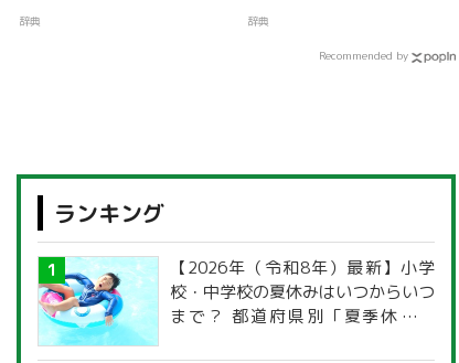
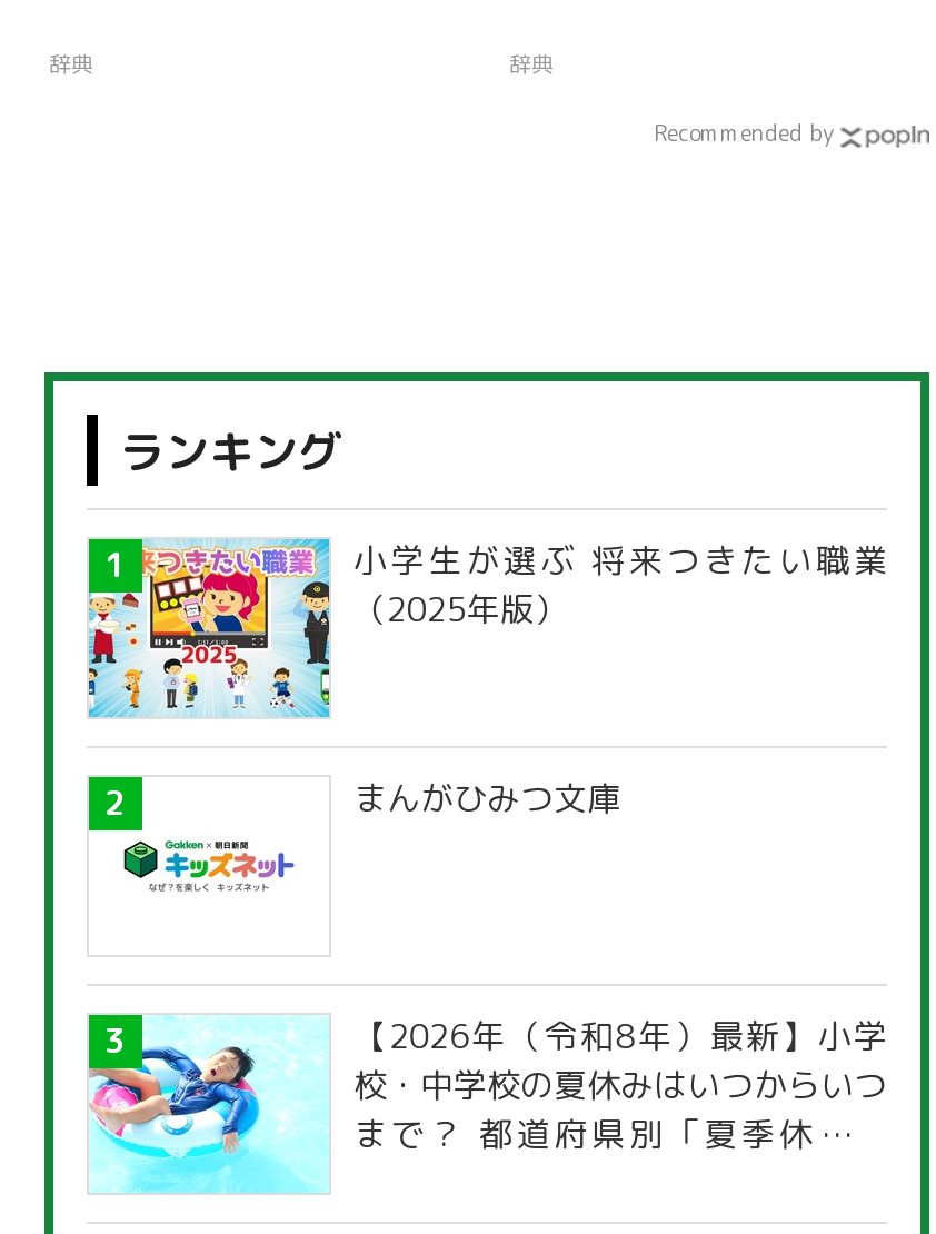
+ [image]
+ 小学生が選ぶ 将来つきたい職業
+ （2025年版）

+ [image]
+ まんがひみつ文庫
